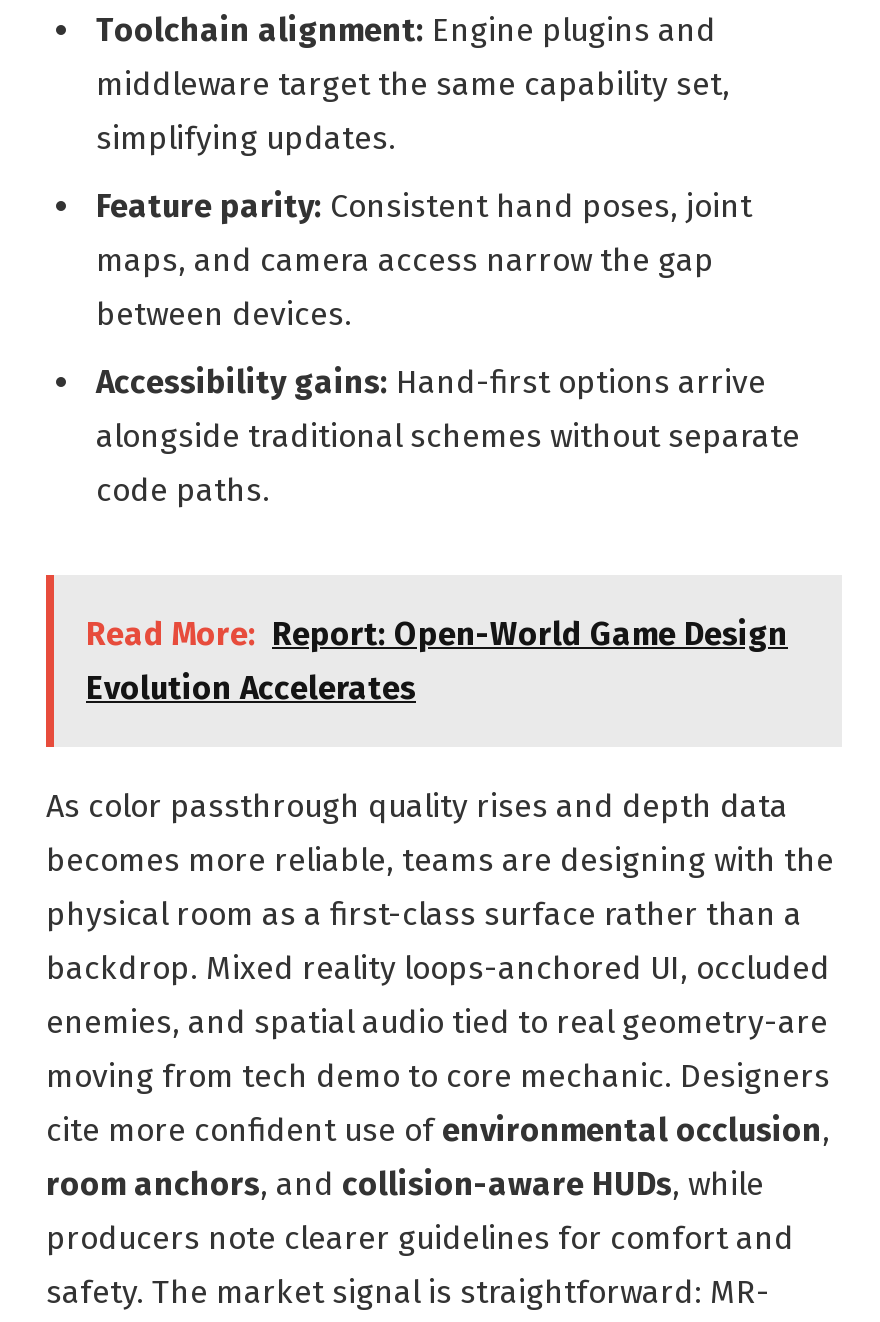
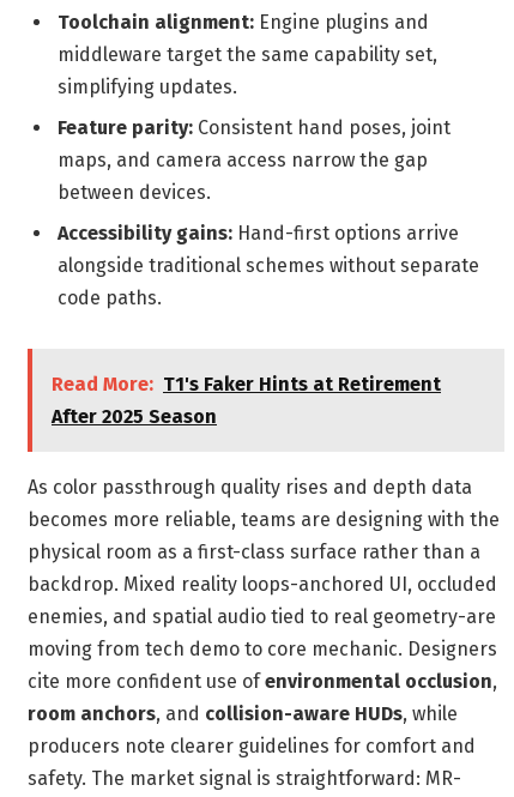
- Read More: Report: Open-World Game Design
- Evolution Accelerates
+ Read More: T1's Faker Hints at Retirement
+ After 2025 Season
